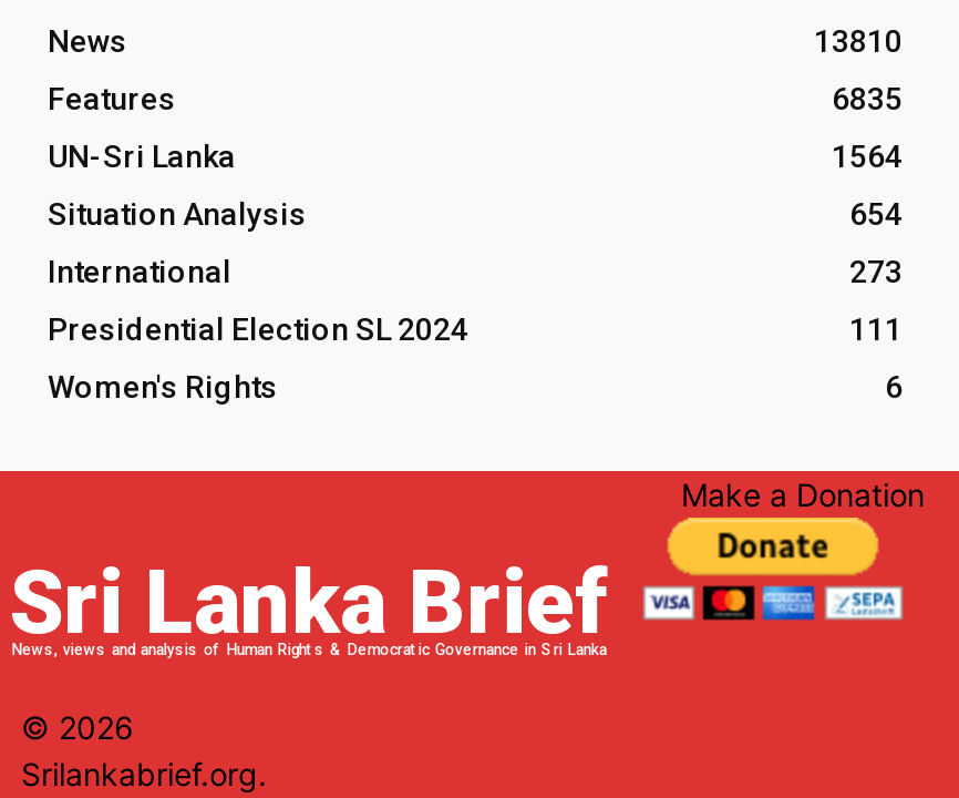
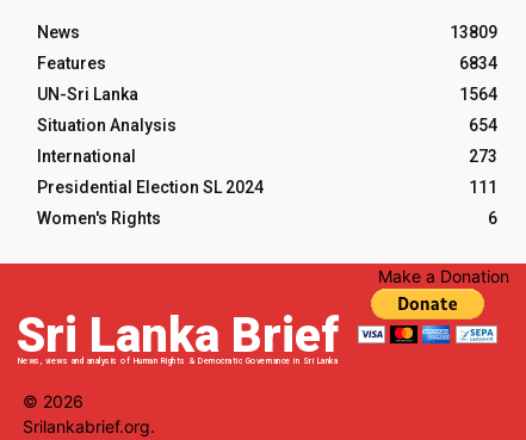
- 13810
+ 13809

- 6835
+ 6834
